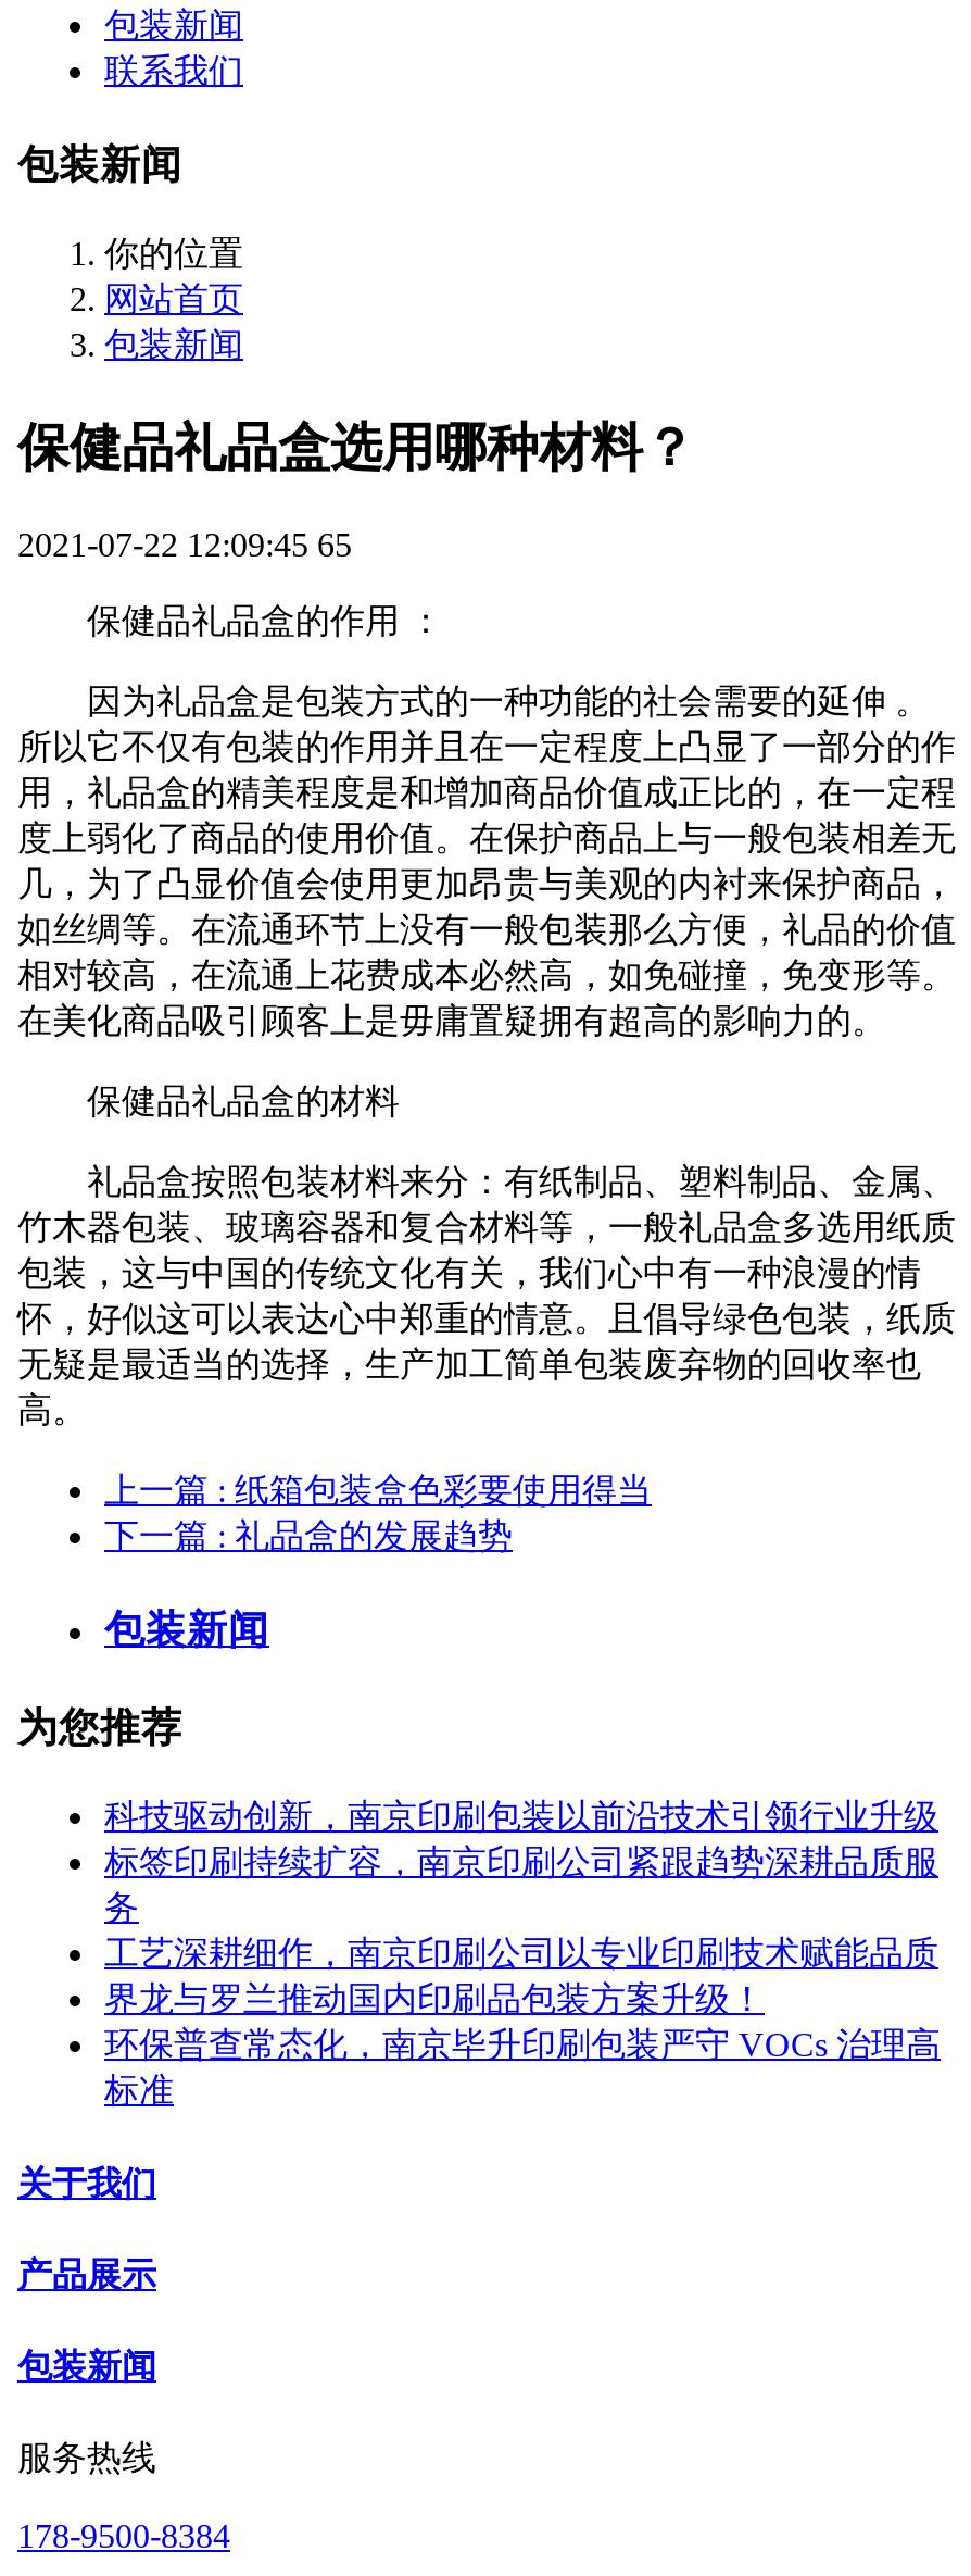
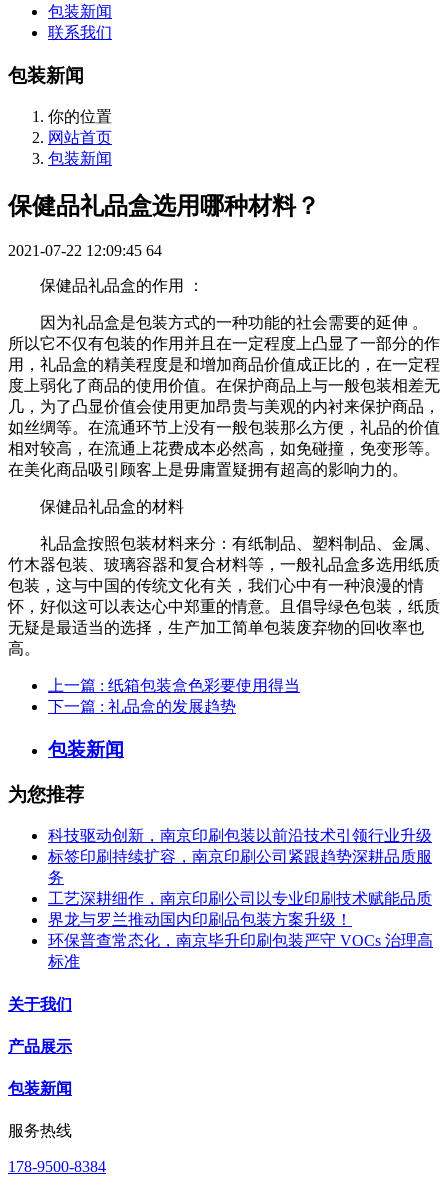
- 2021-07-22 12:09:45 65
+ 2021-07-22 12:09:45 64
